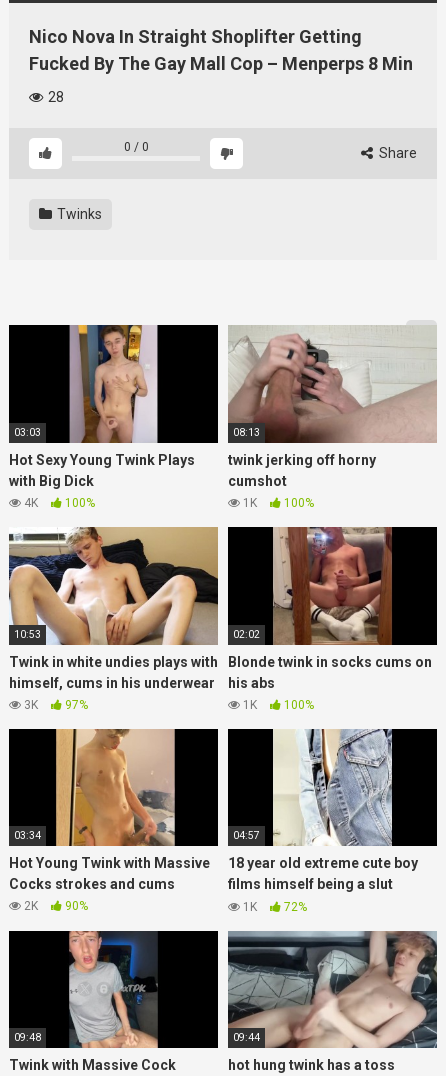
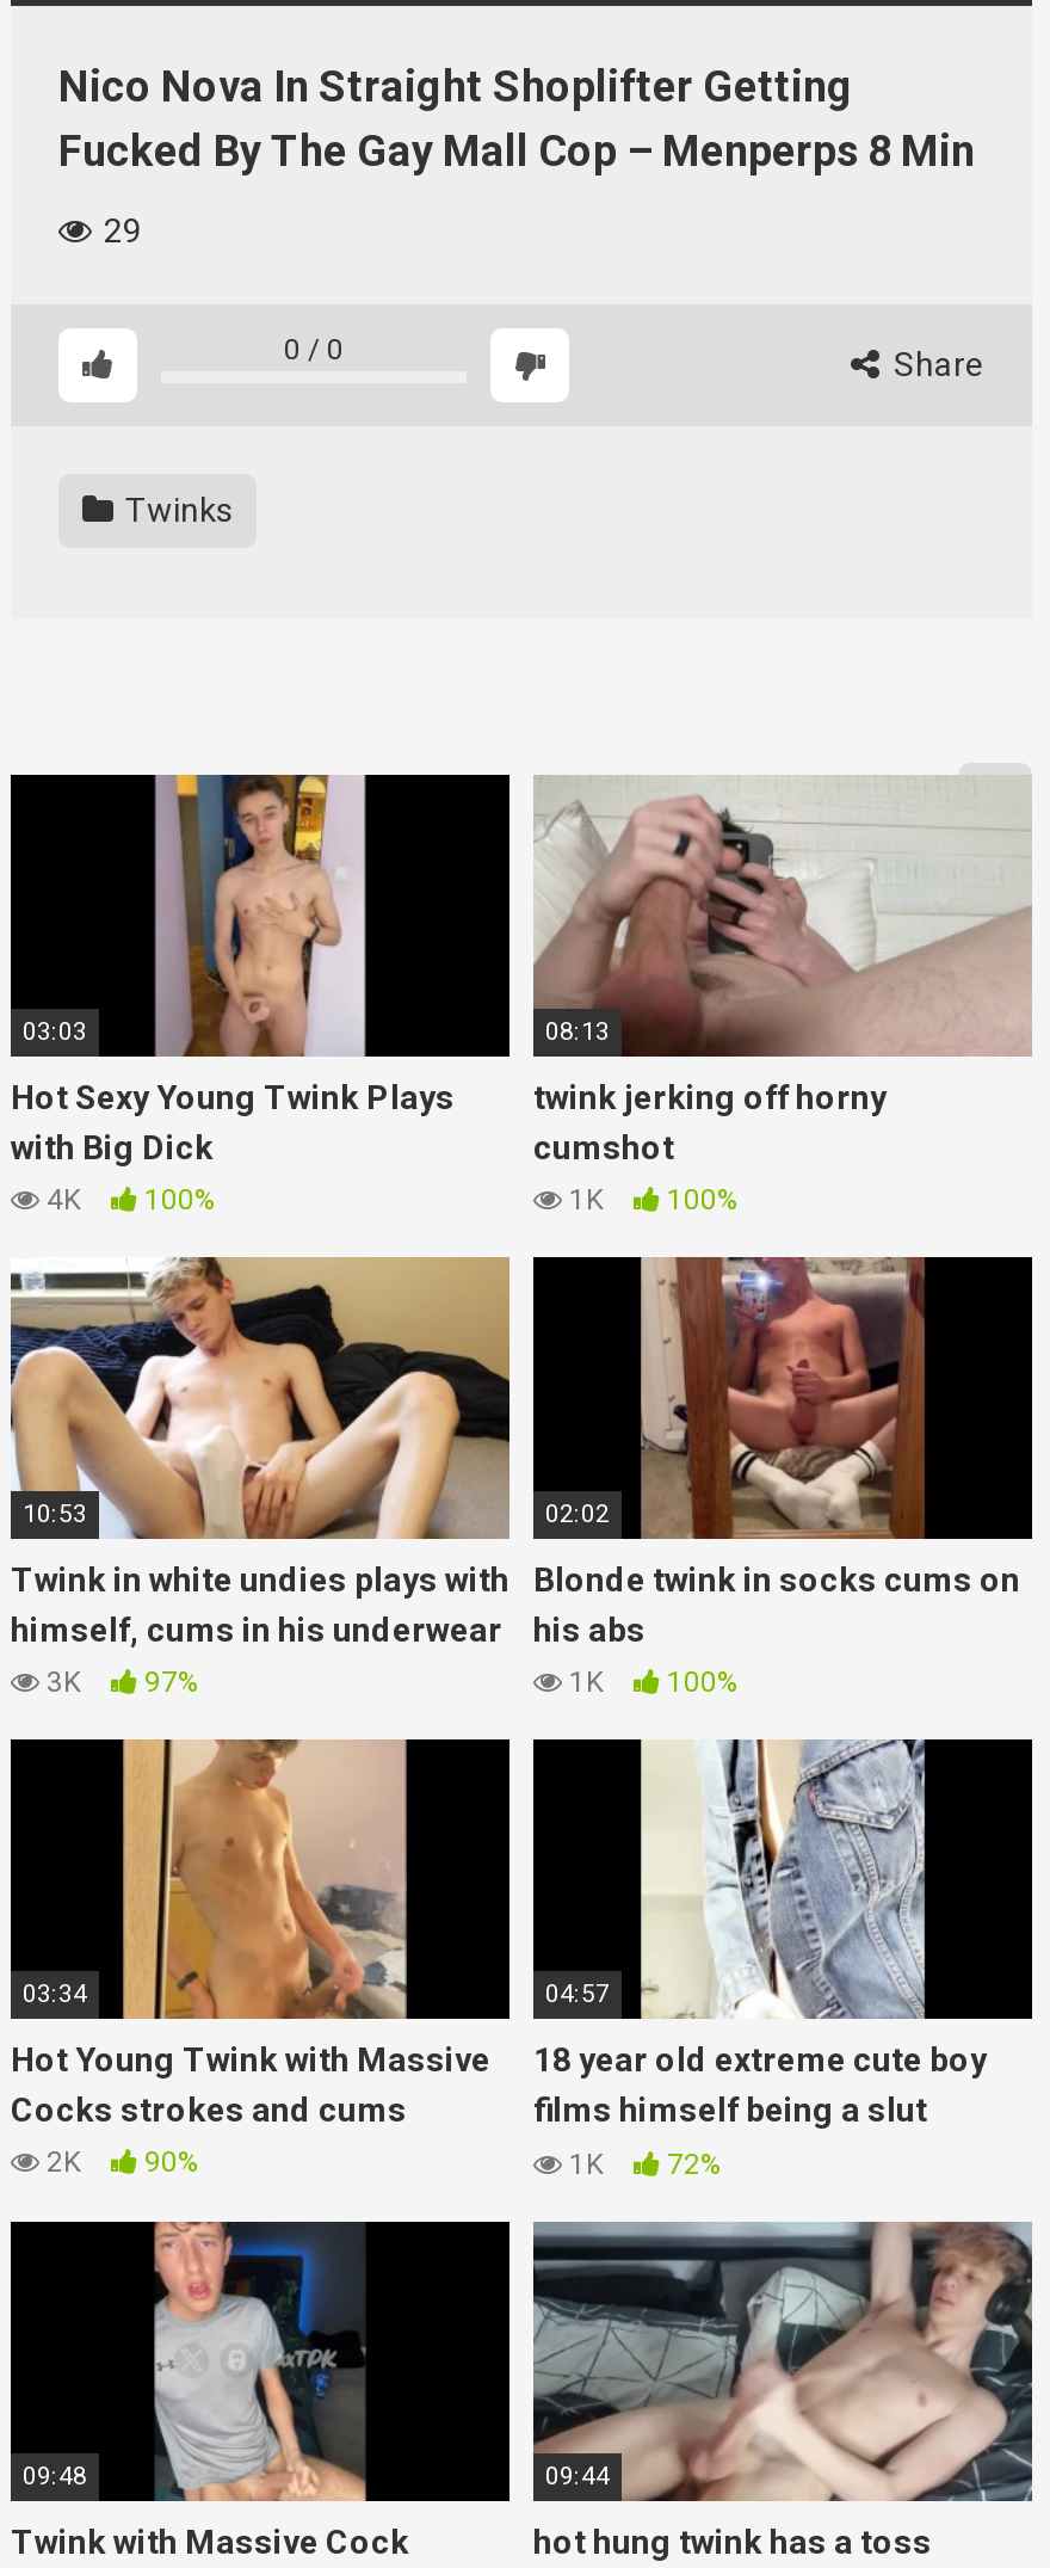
- 28
+ 29
